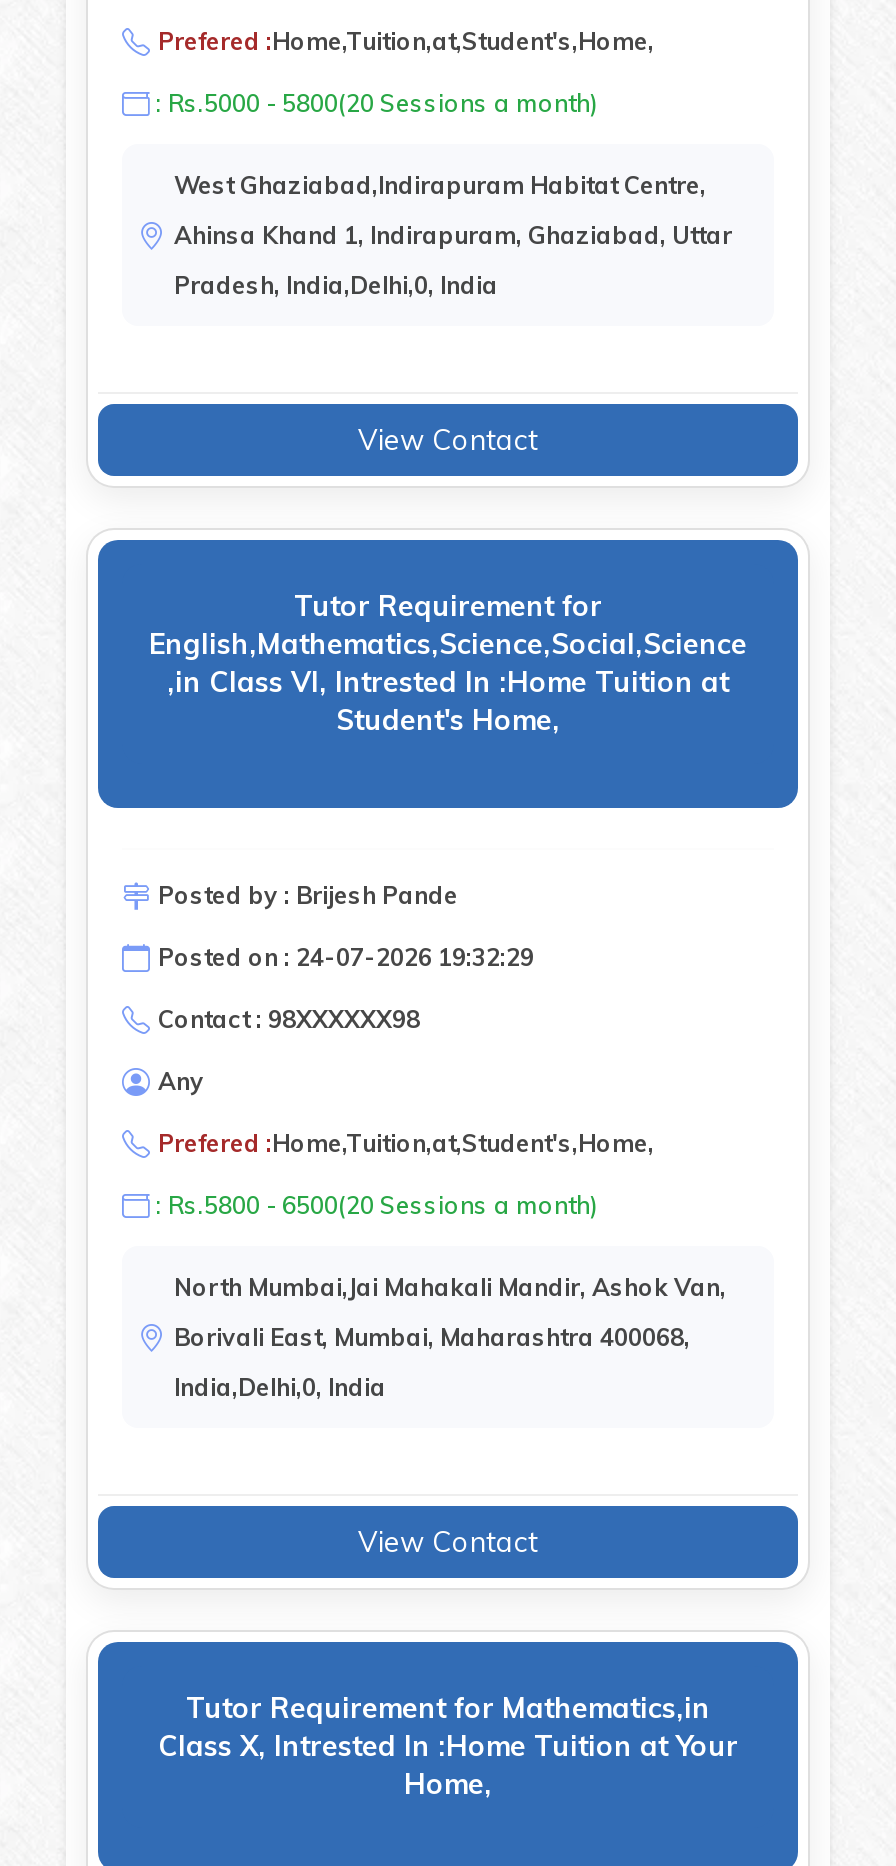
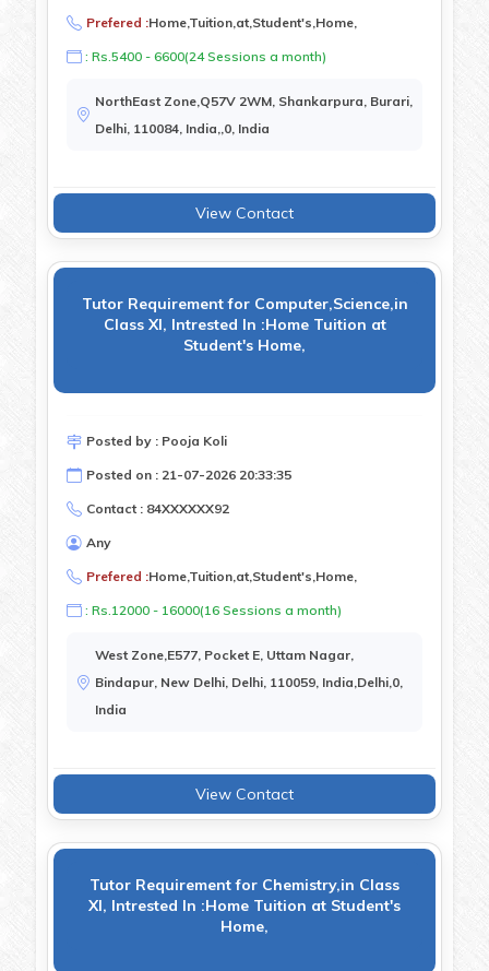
- : Rs.5000 - 5800(20 Sessions a month)
- West Ghaziabad,Indirapuram Habitat Centre,
- Ahinsa Khand 1, Indirapuram, Ghaziabad, Uttar
- Pradesh, India,Delhi,0, India
+ : Rs.5400 - 6600(24 Sessions a month)
+ NorthEast Zone,Q57V 2WM, Shankarpura, Burari,
+ Delhi, 110084, India,,0, India

- Tutor Requirement for
- English,Mathematics,Science,Social,Science
- ,in Class VI, Intrested In :Home Tuition at
+ Tutor Requirement for Computer,Science,in
+ Class XI, Intrested In :Home Tuition at

- Posted by : Brijesh Pande
+ Posted by : Pooja Koli

- Posted on : 24-07-2026 19:32:29
+ Posted on : 21-07-2026 20:33:35

- Contact : 98XXXXXX98
+ Contact : 84XXXXXX92

- : Rs.5800 - 6500(20 Sessions a month)
+ : Rs.12000 - 16000(16 Sessions a month)

- North Mumbai,Jai Mahakali Mandir, Ashok Van,
+ West Zone,E577, Pocket E, Uttam Nagar,

- Borivali East, Mumbai, Maharashtra 400068,
+ Bindapur, New Delhi, Delhi, 110059, India,Delhi,0,

- India,Delhi,0, India
+ India

- Tutor Requirement for Mathematics,in
- Class X, Intrested In :Home Tuition at Your
+ Tutor Requirement for Chemistry,in Class
+ XI, Intrested In :Home Tuition at Student's
